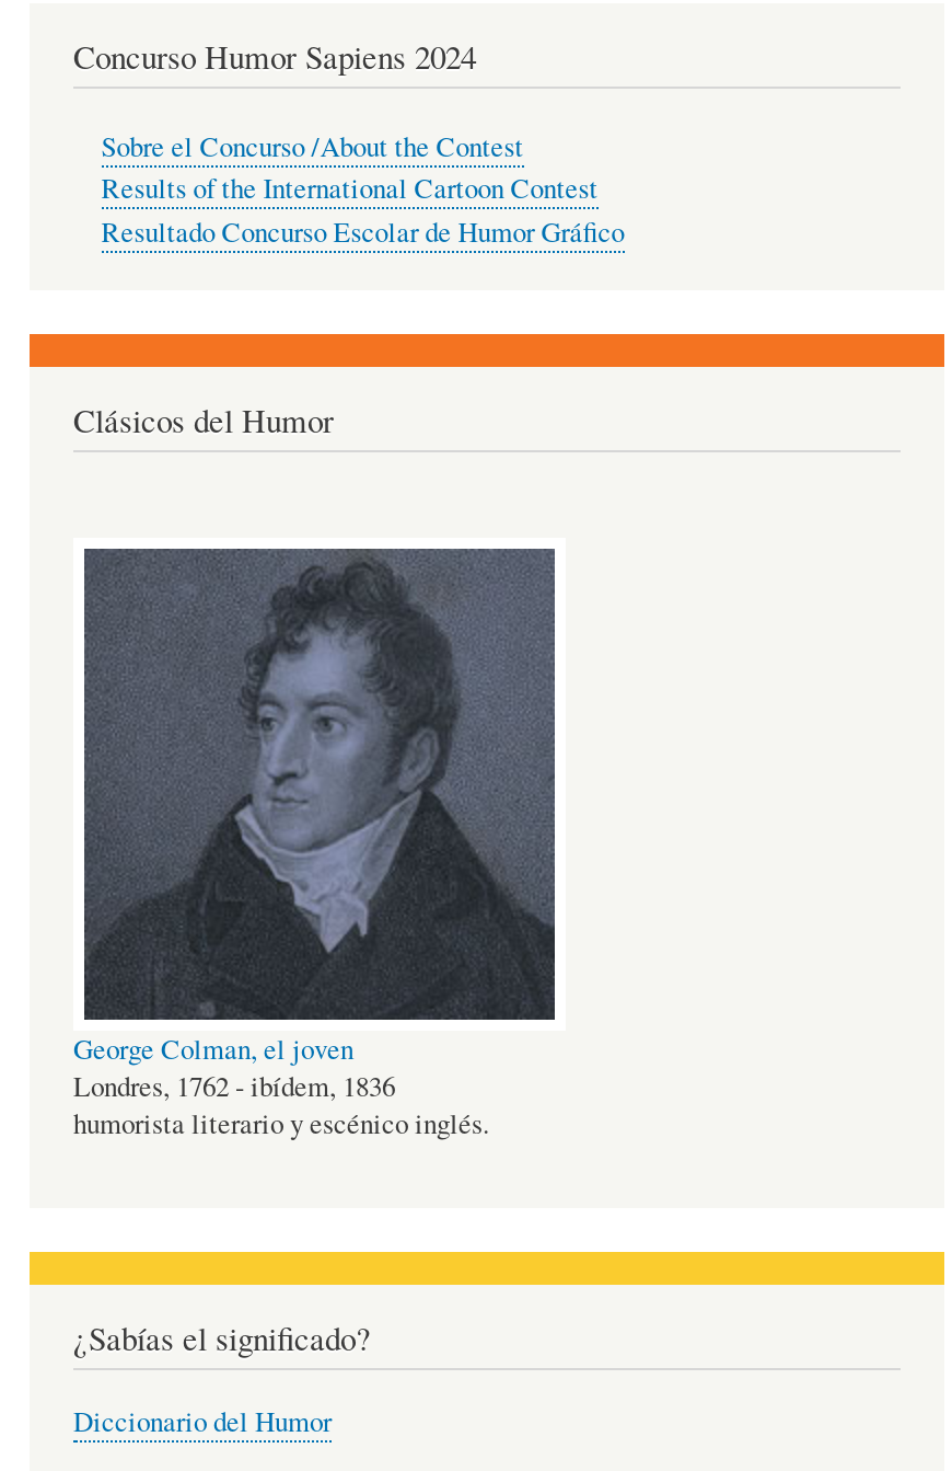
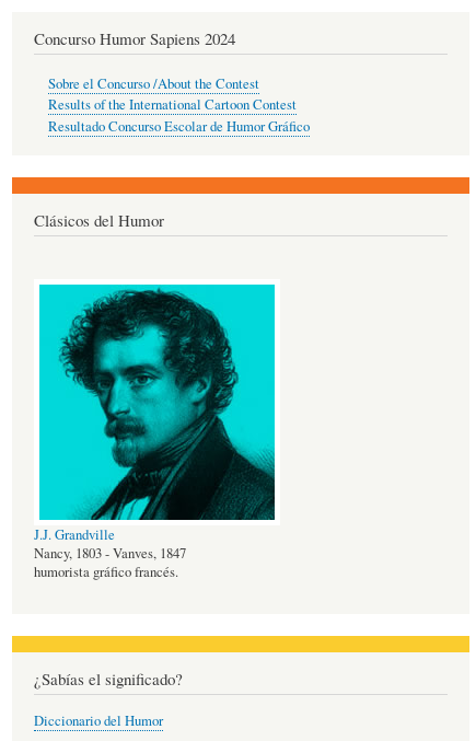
- [image]
- George Colman, el joven
- Londres, 1762 - ibídem, 1836
- humorista literario y escénico inglés.
+ [image]
+ J.J. Grandville
+ Nancy, 1803 - Vanves, 1847
+ humorista gráfico francés.
